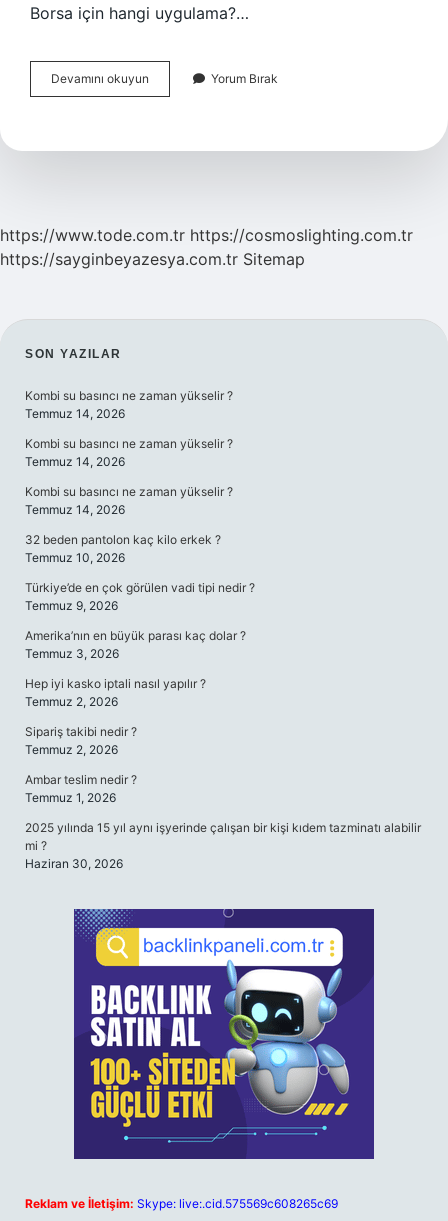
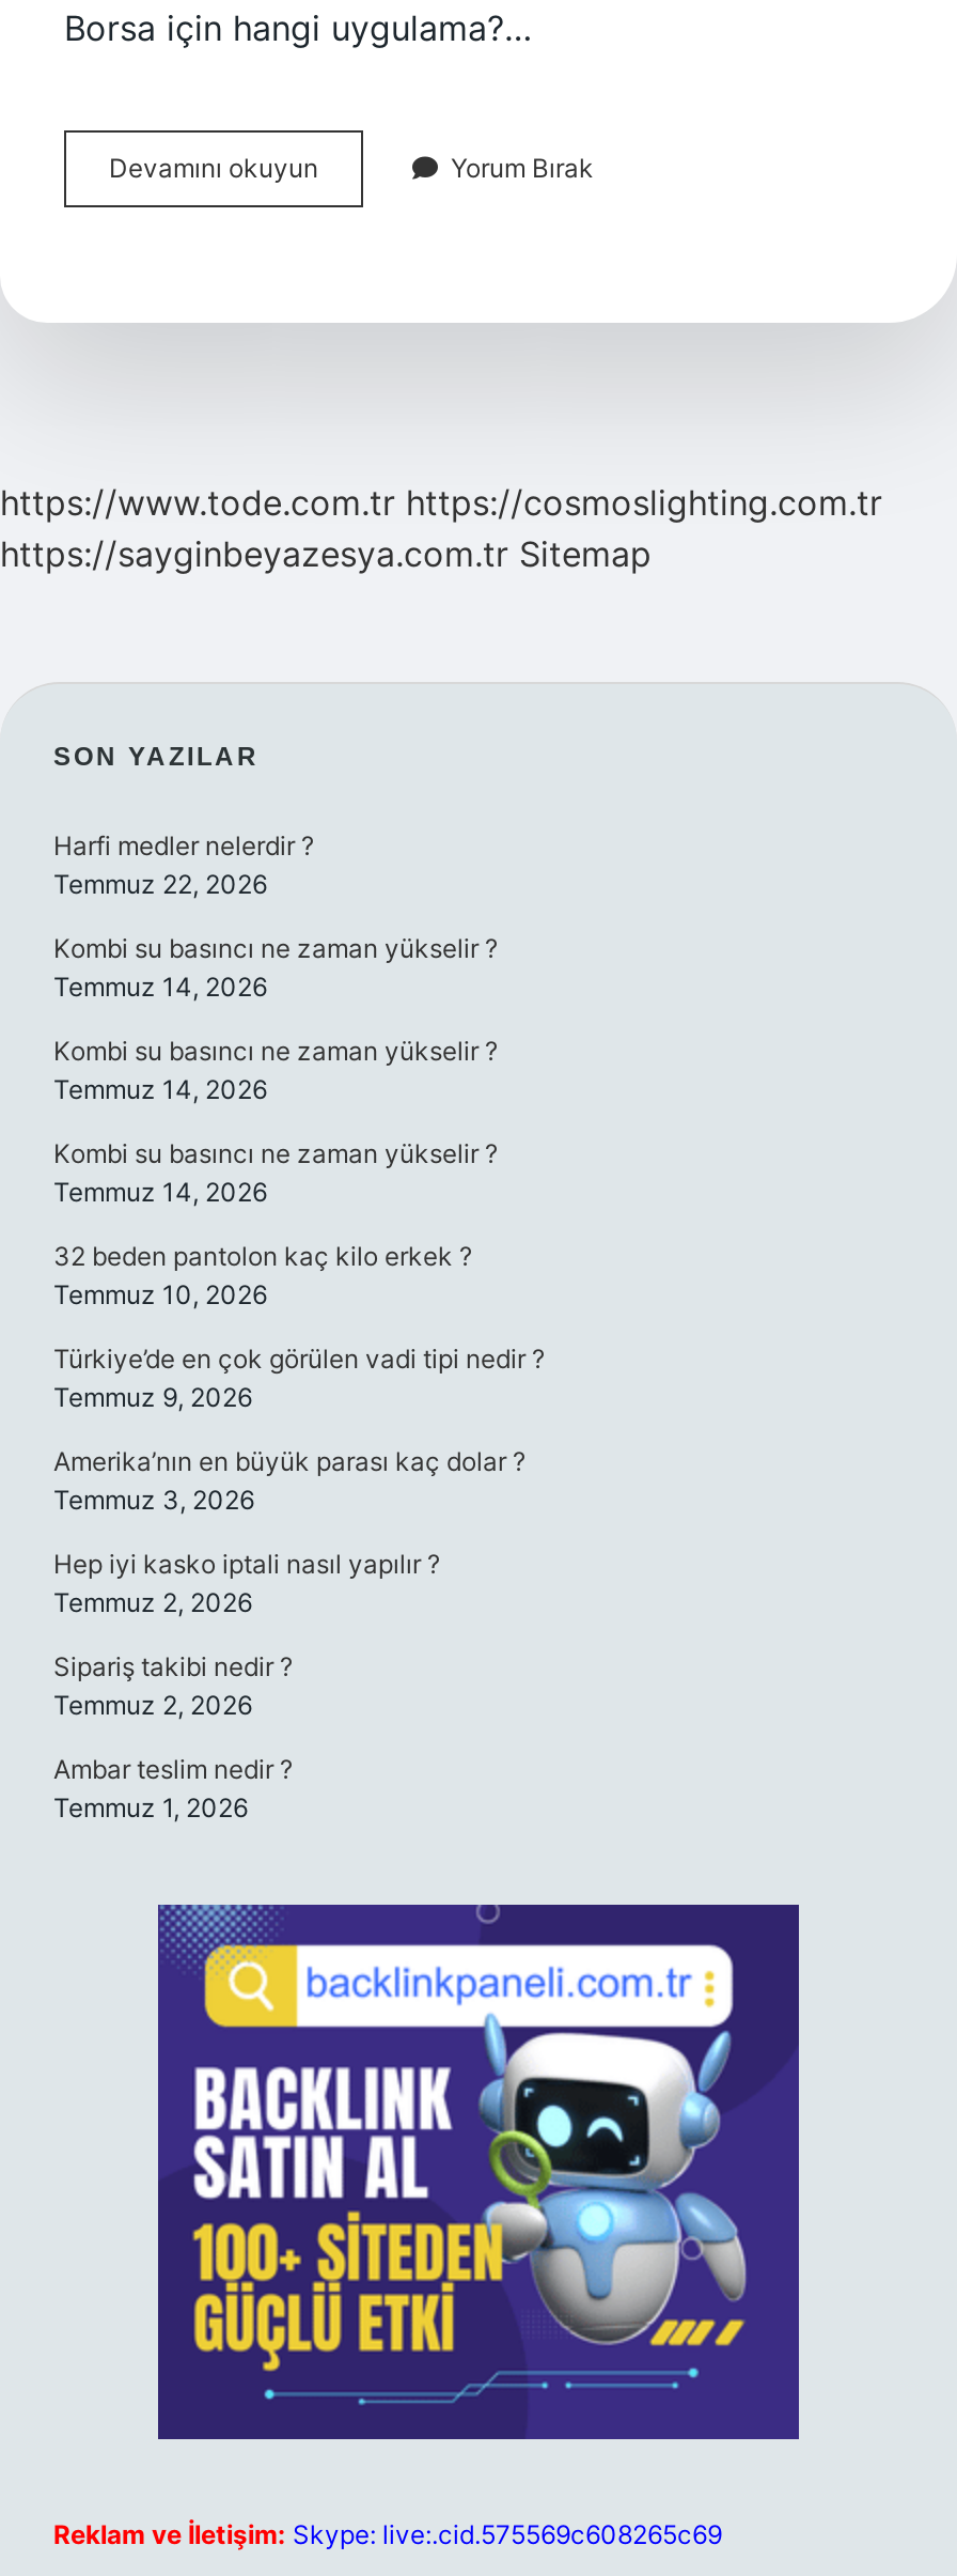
+ Harfi medler nelerdir ?
+ Temmuz 22, 2026

moved down: Kombi su basıncı ne zaman yükselir ? | Temmuz 14, 2026 | Kombi su basıncı ne zaman yükselir ? | ... | Ambar teslim nedir ? | Temmuz 1, 2026

- 2025 yılında 15 yıl aynı işyerinde çalışan bir kişi kıdem tazminatı alabilir
- mi ?
- Haziran 30, 2026
